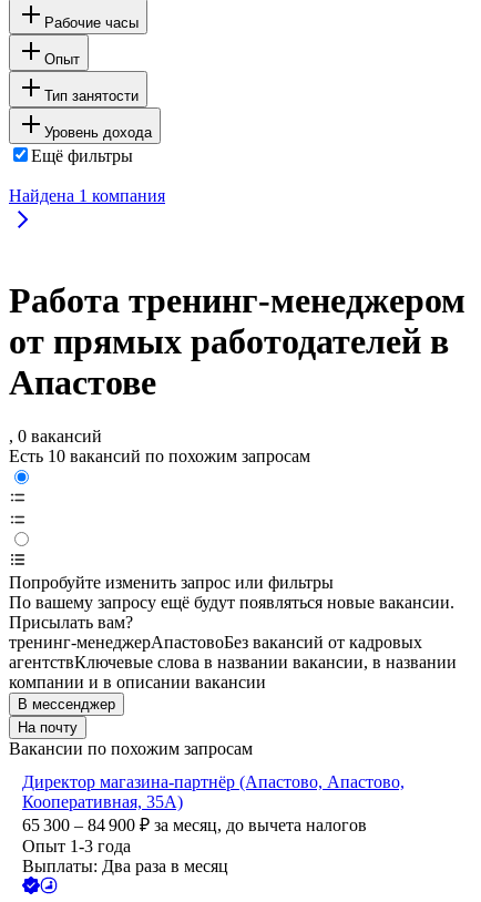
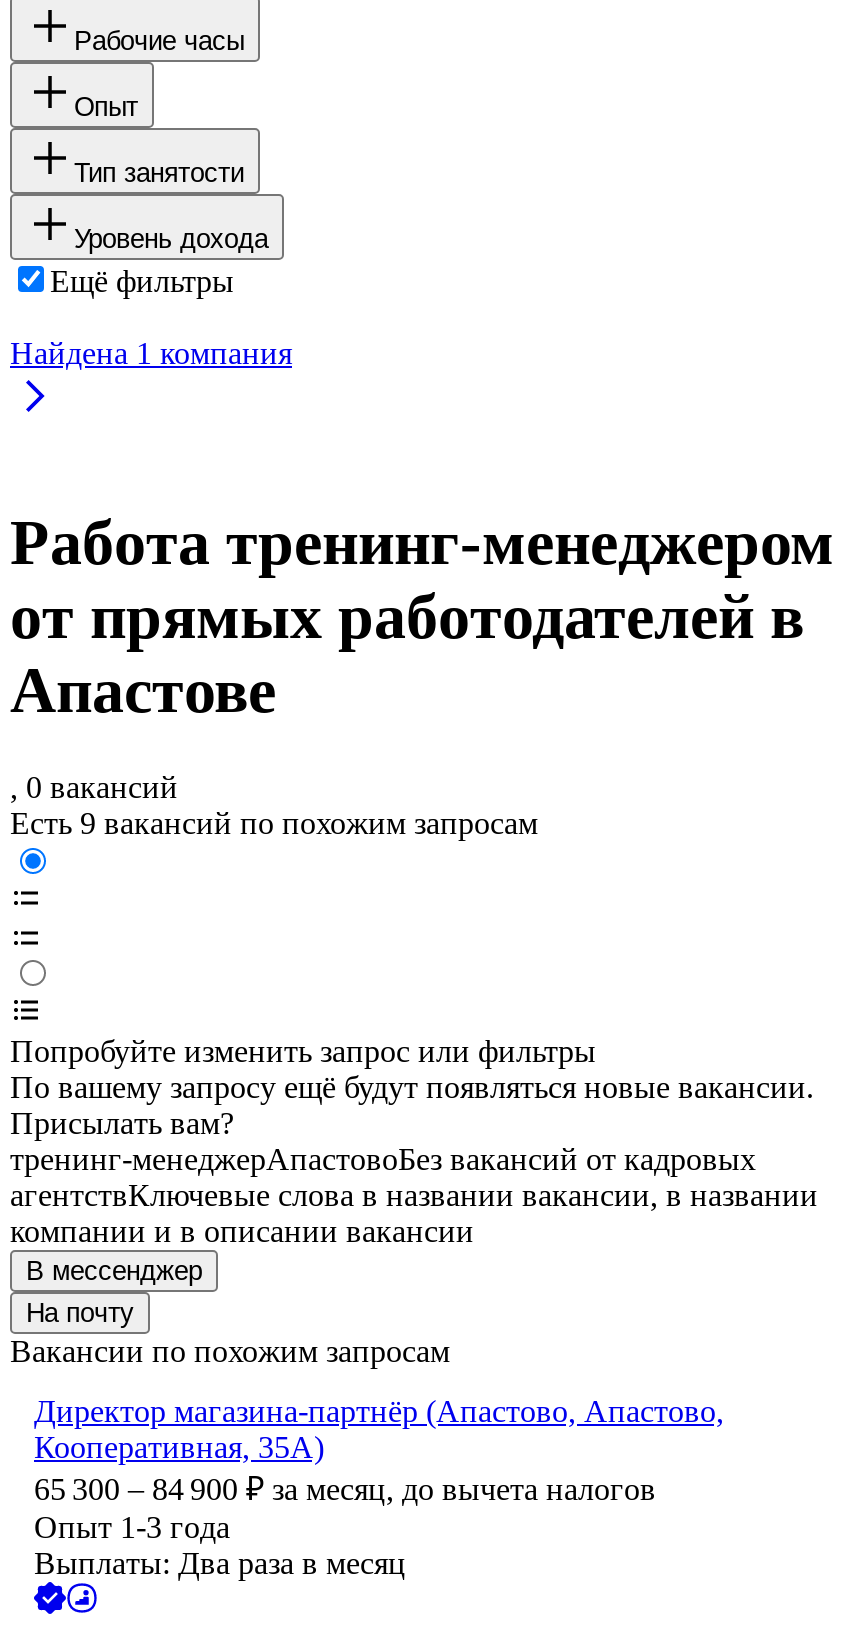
- Есть 10 вакансий по похожим запросам
+ Есть 9 вакансий по похожим запросам
